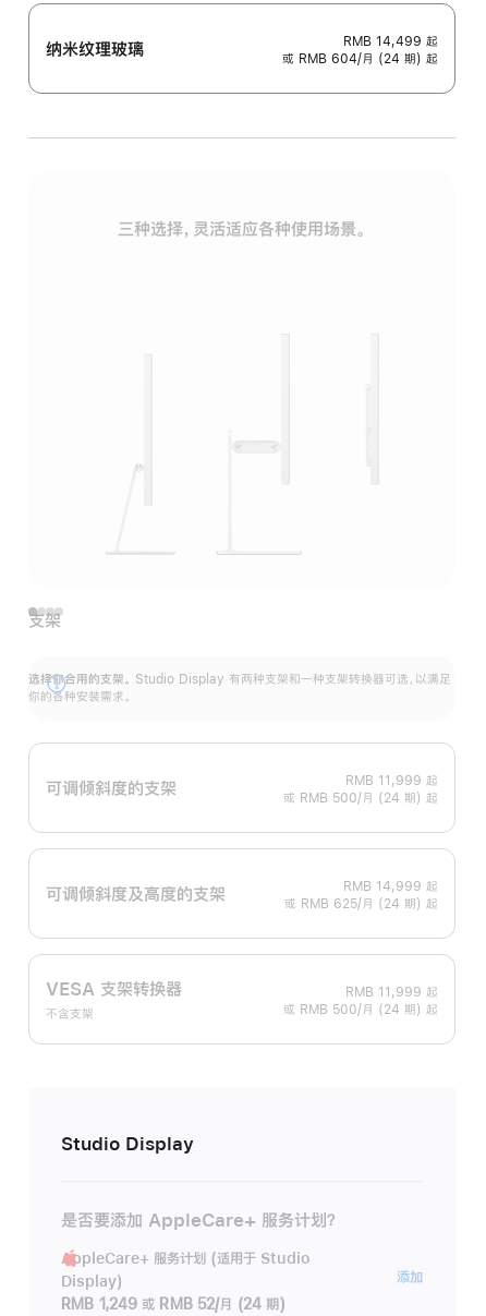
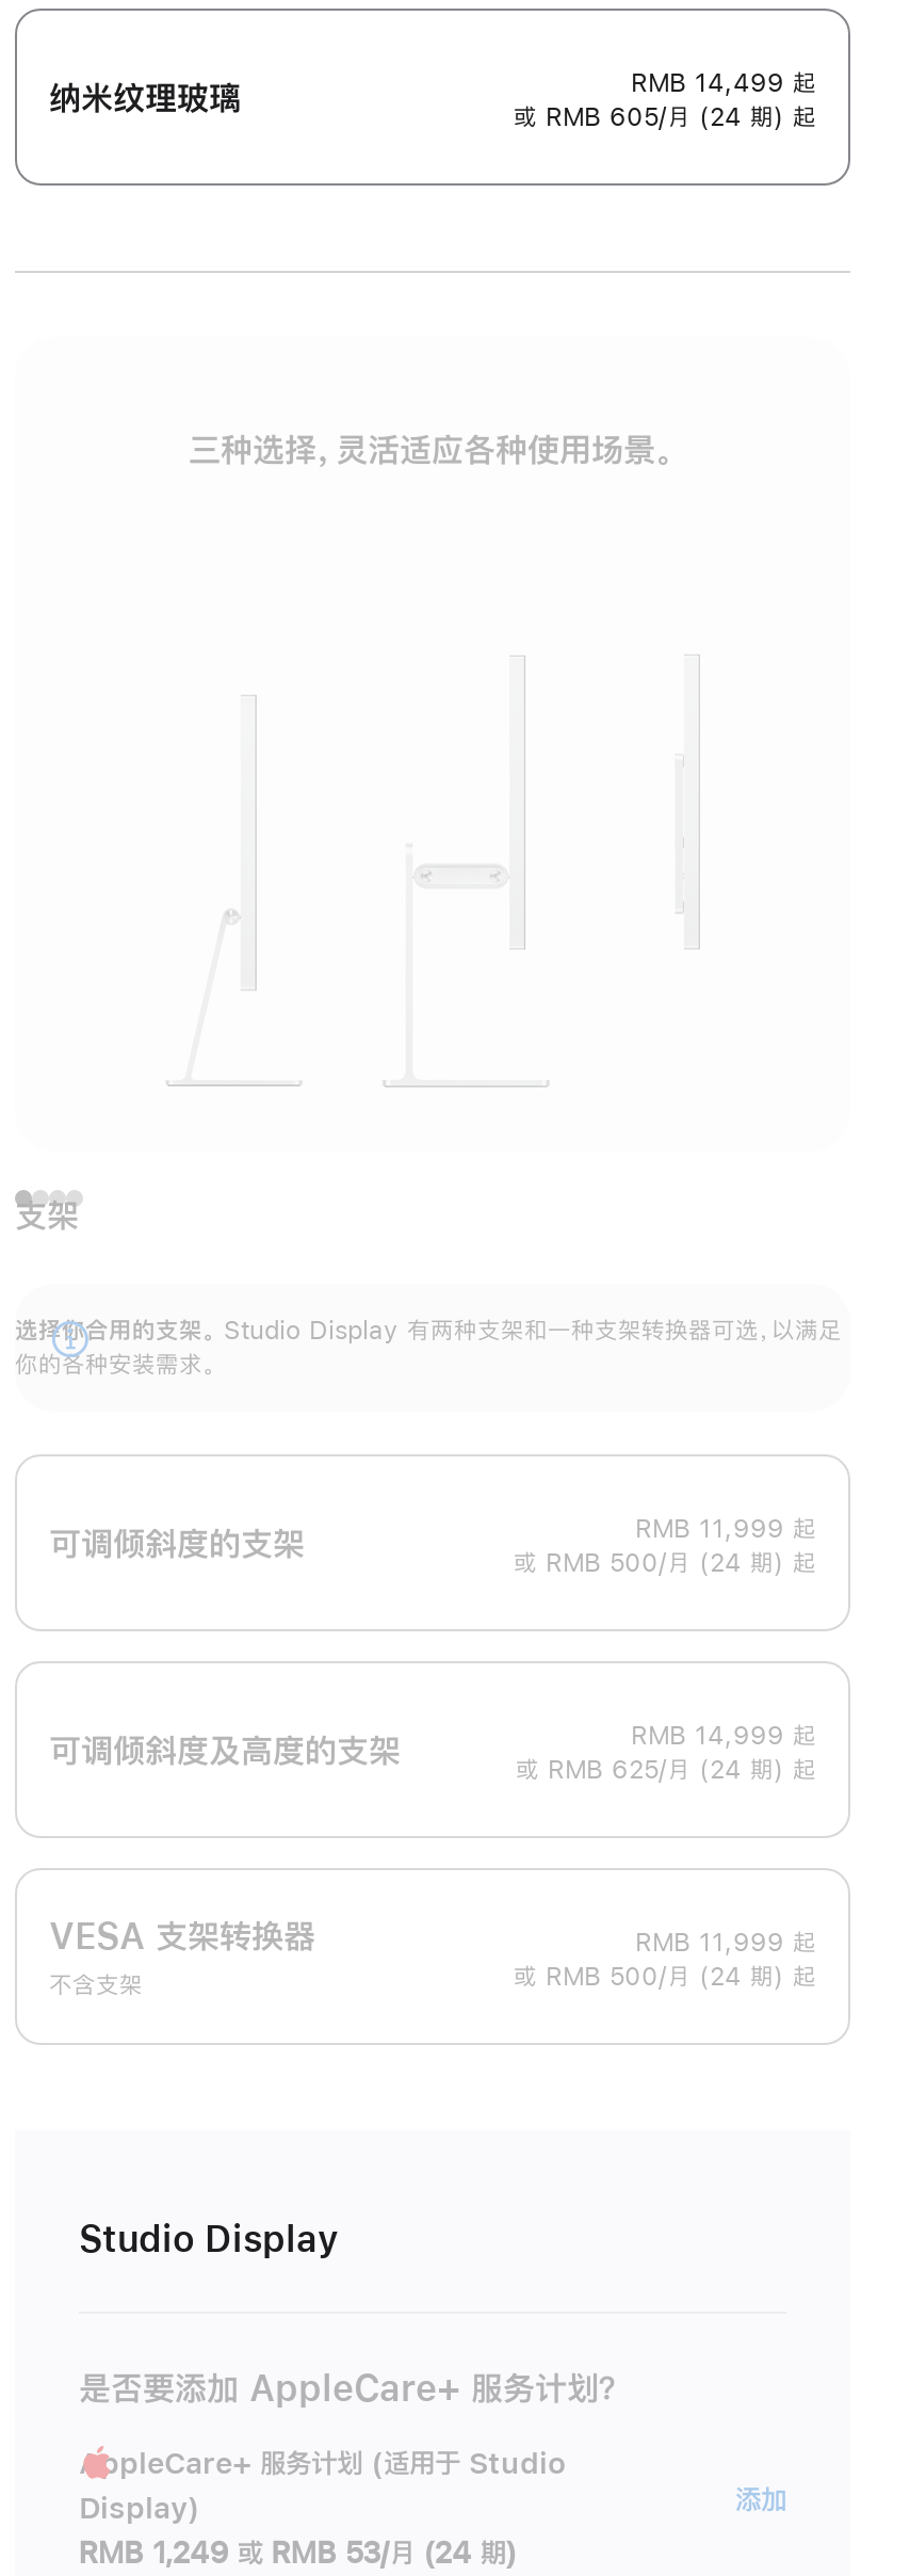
- 或 RMB 604/月 (24 期) 起
+ 或 RMB 605/月 (24 期) 起

- RMB 1,249 或 RMB 52/月 (24 期)
+ RMB 1,249 或 RMB 53/月 (24 期)
